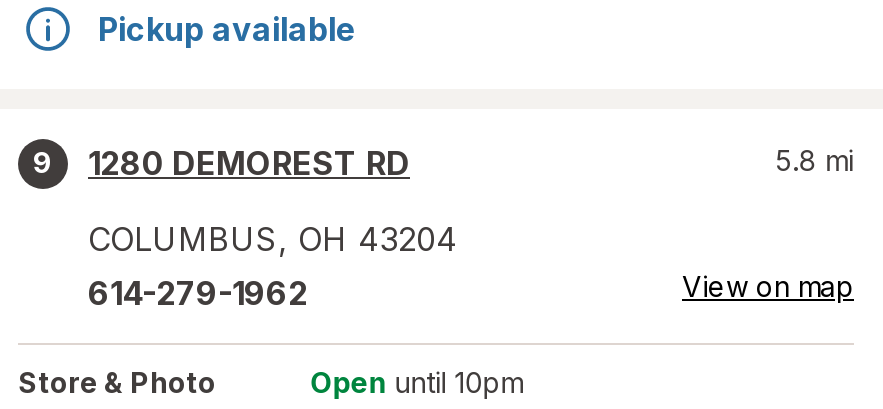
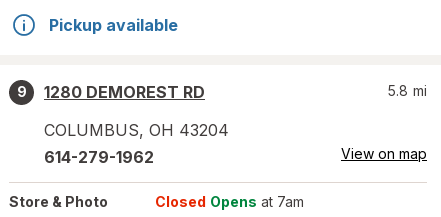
- Open until 10pm
+ Closed Opens at 7am
